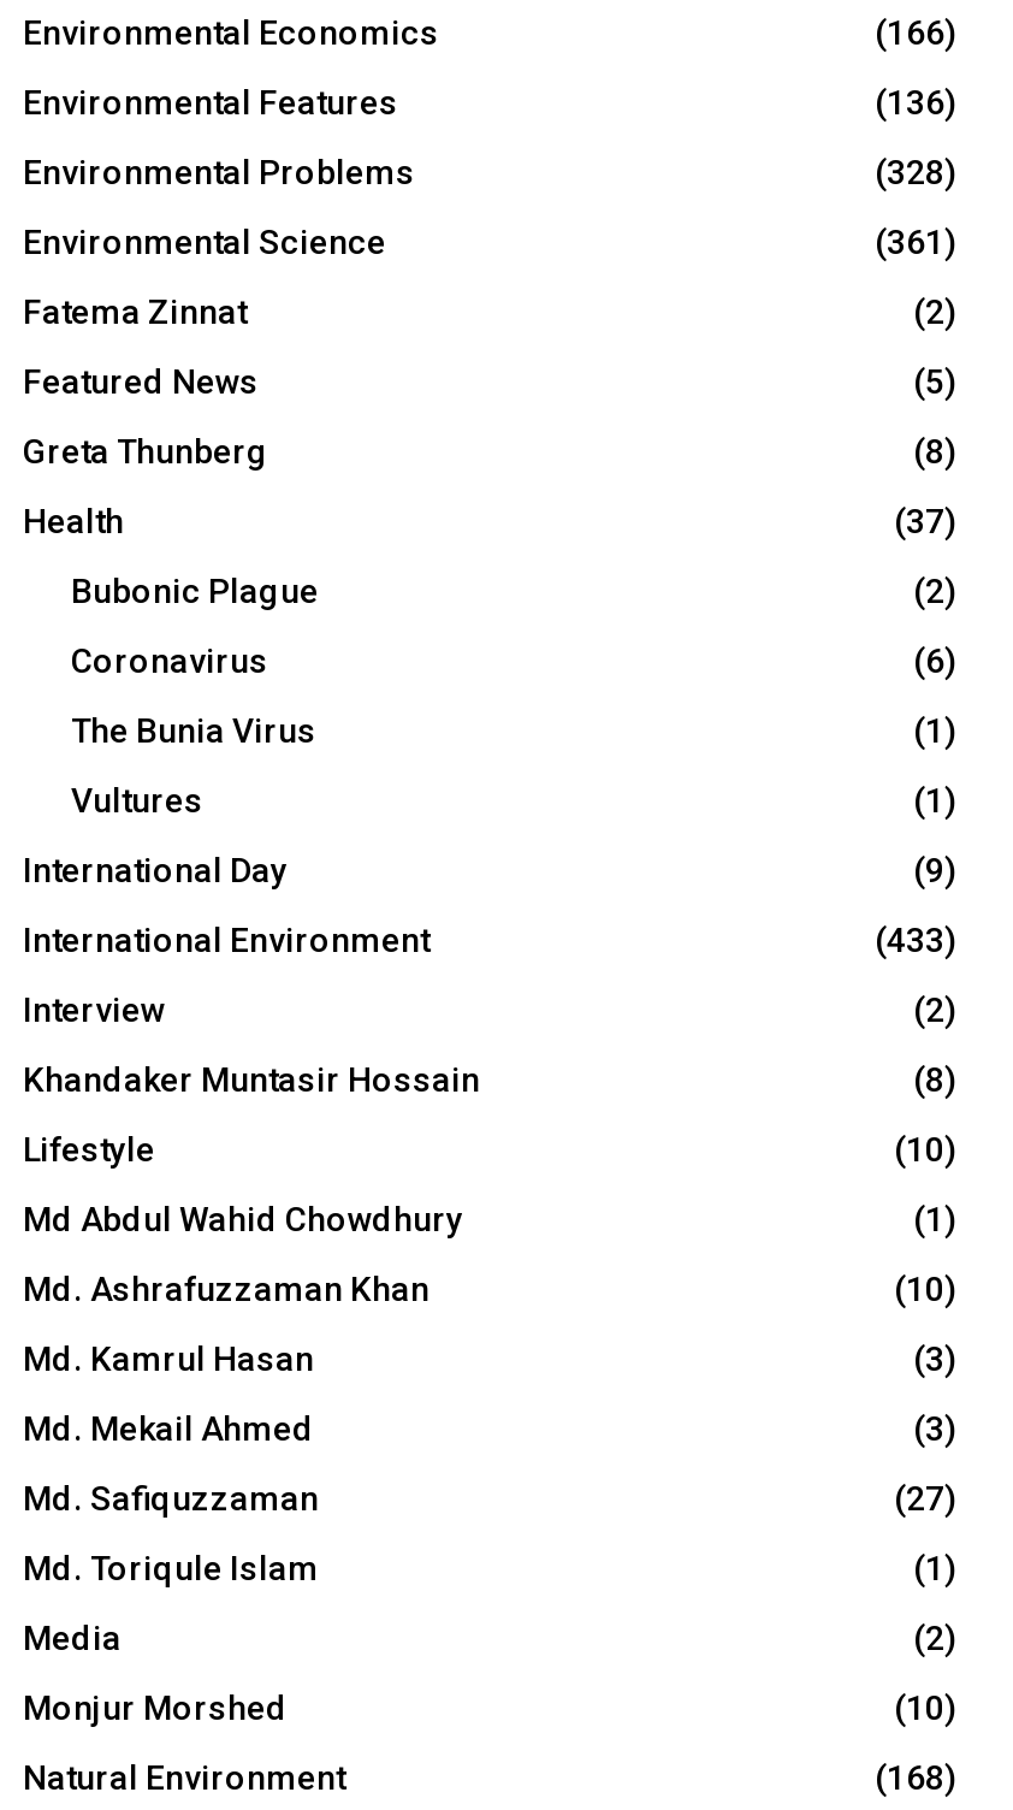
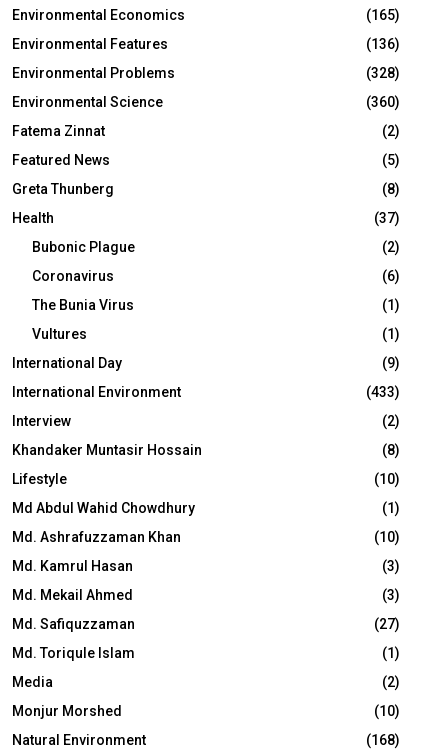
- (166)
+ (165)

- (361)
+ (360)
